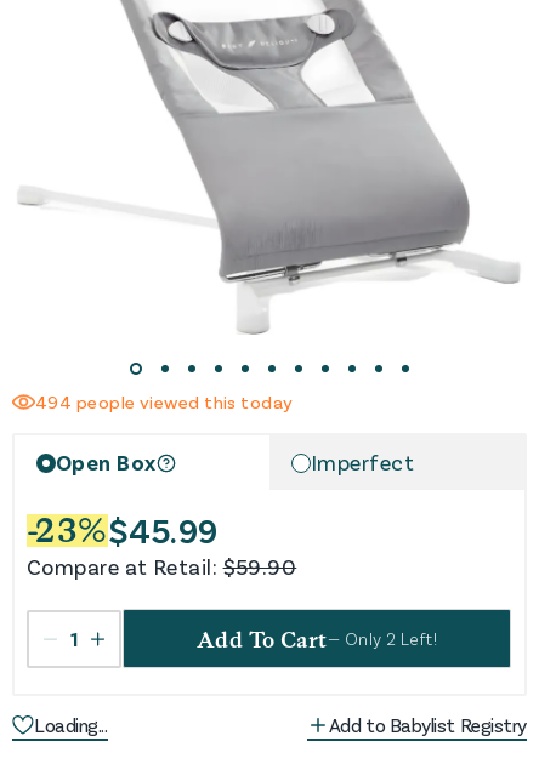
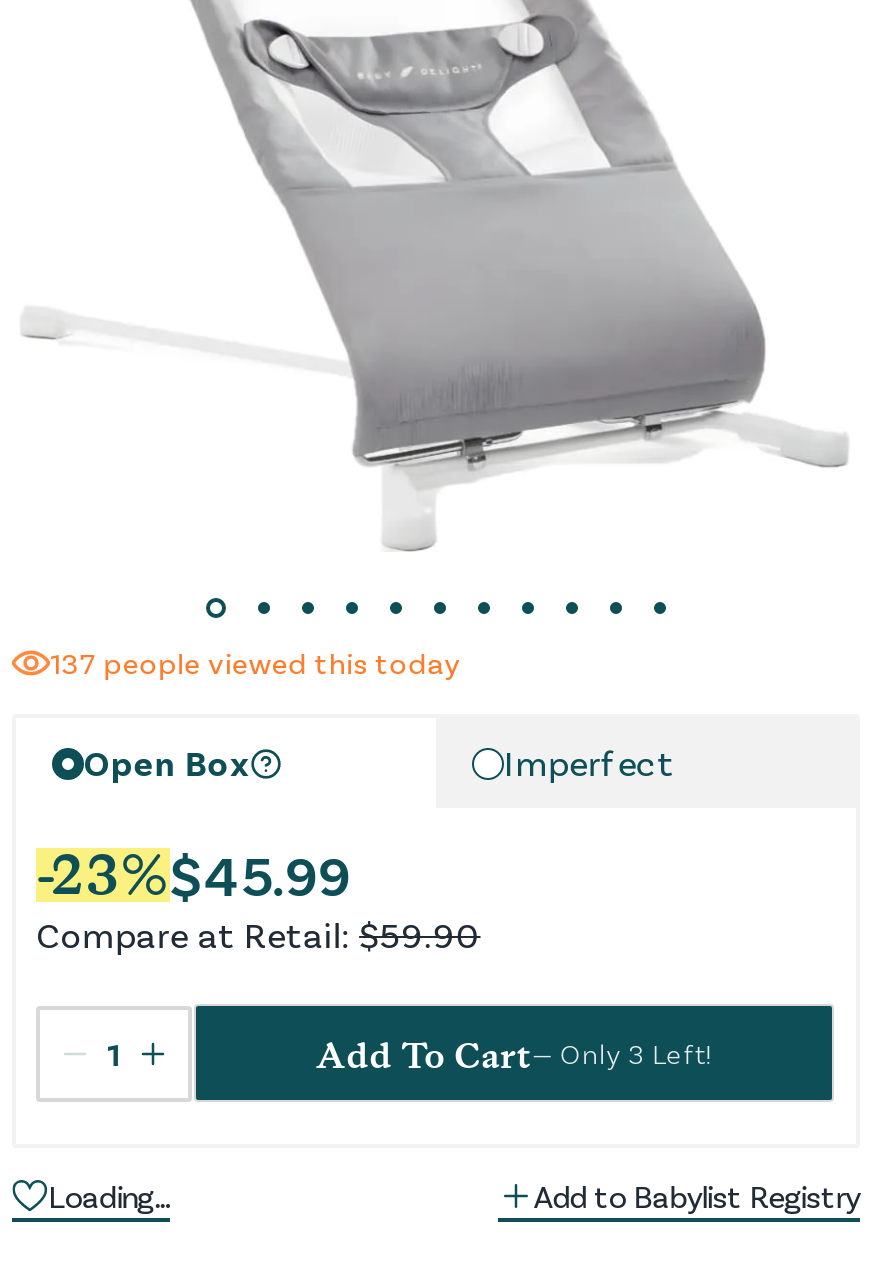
- 494 people viewed this today
+ 137 people viewed this today

- Add To Cart— Only 2 Left!
+ Add To Cart— Only 3 Left!
